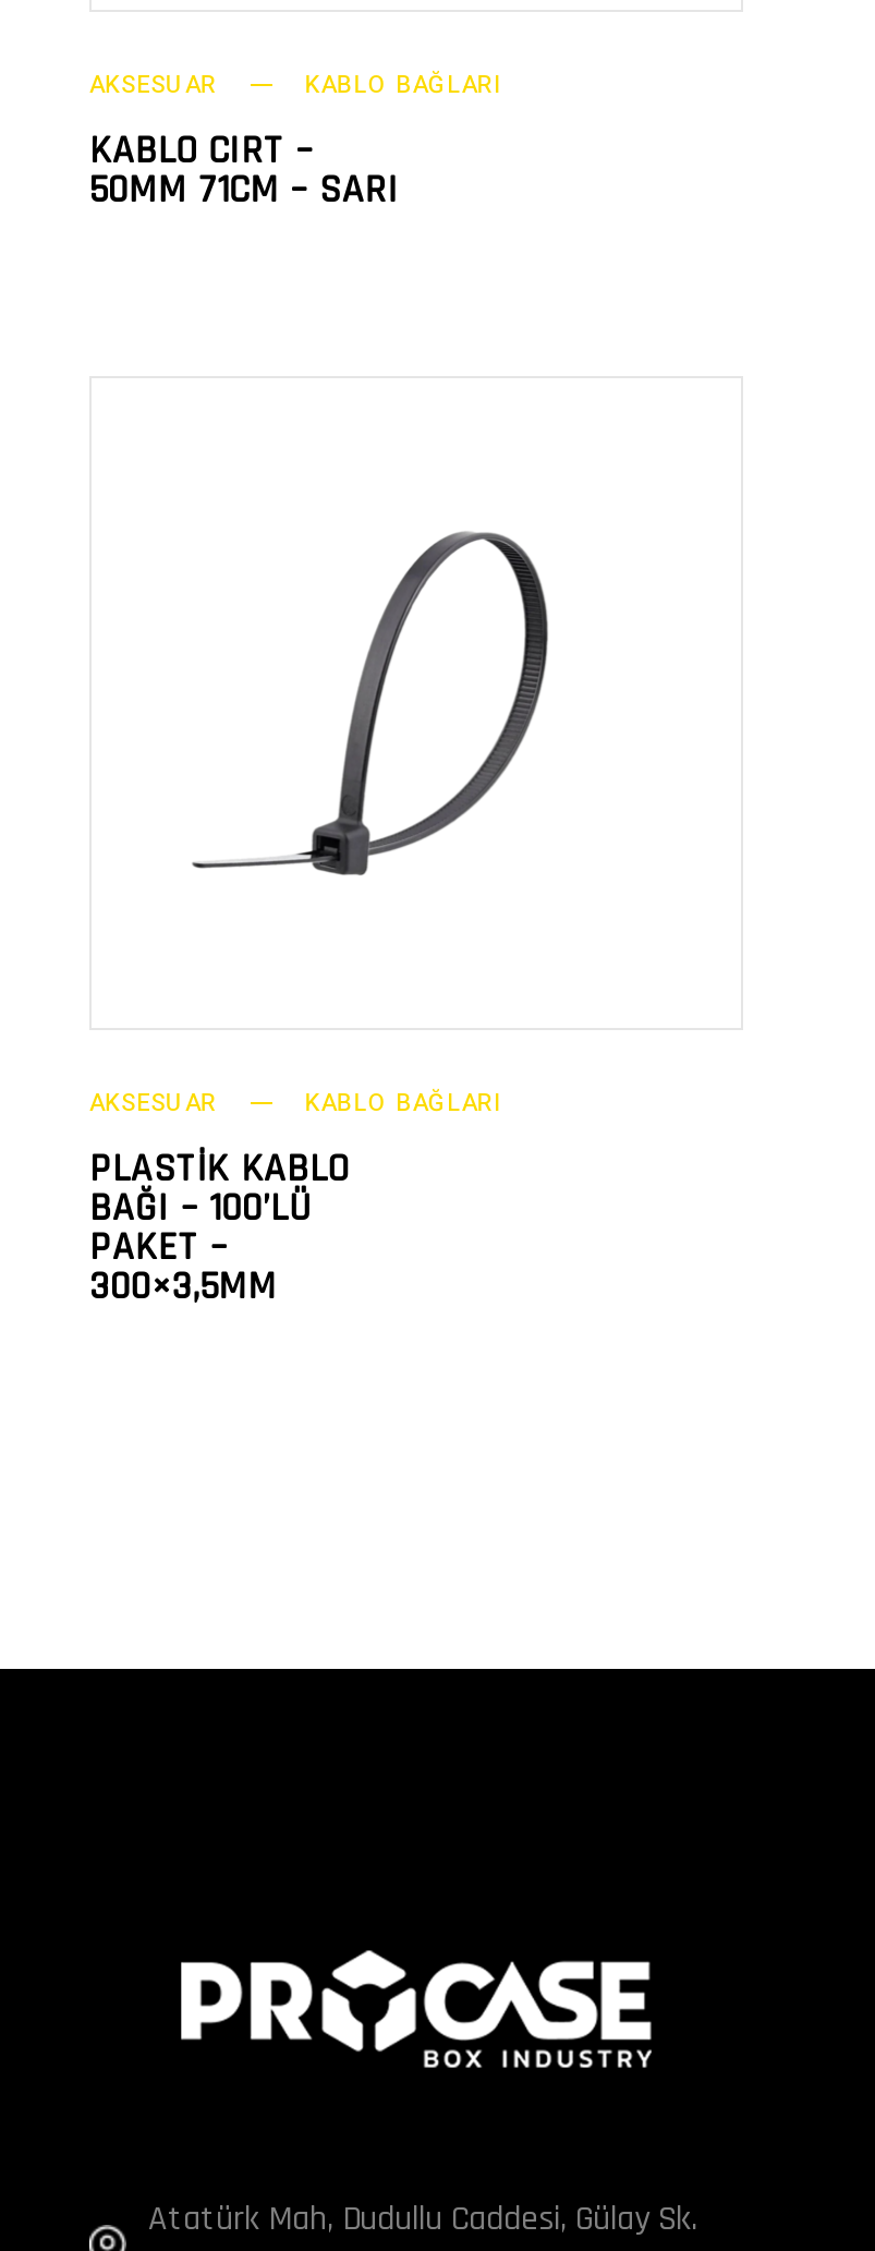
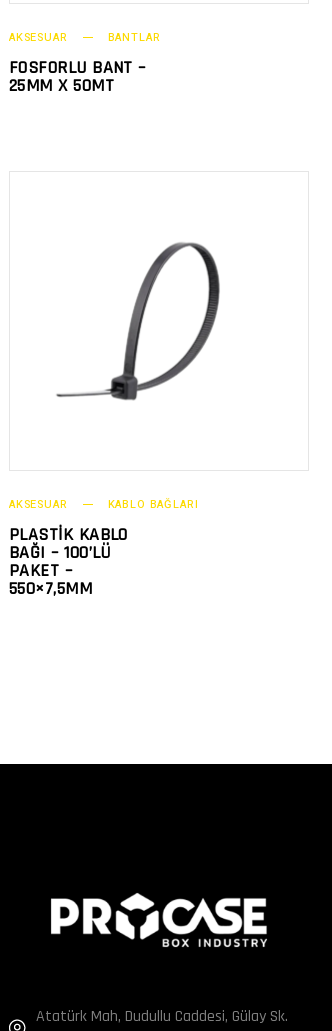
- KABLO BAĞLARI
- KABLO CIRT –
- 50MM 71CM – SARI
+ BANTLAR
+ FOSFORLU BANT –
+ 25MM X 50MT

- 300×3,5MM
+ 550×7,5MM
